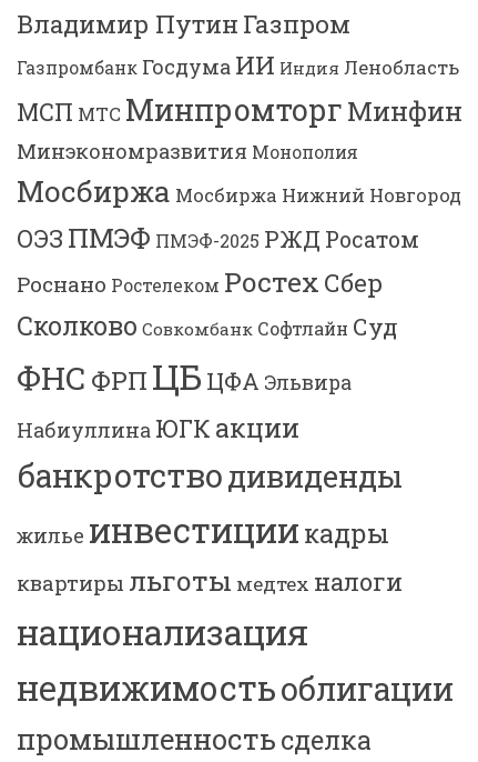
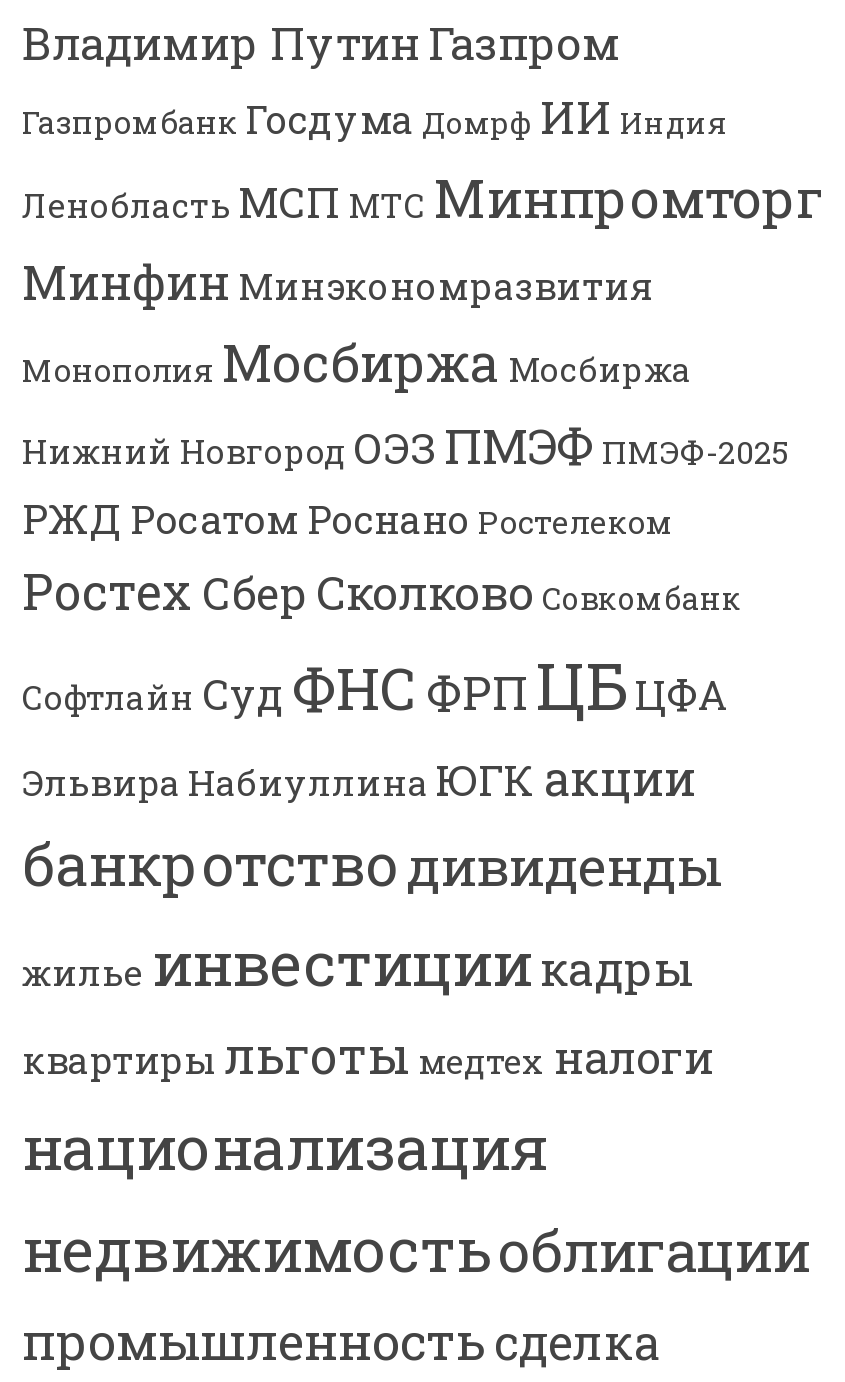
- Газпромбанк Госдума ИИ Индия Ленобласть
- МСП МТС Минпромторг Минфин
- Минэкономразвития Монополия
- Мосбиржа Мосбиржа Нижний Новгород
- ОЭЗ ПМЭФ ПМЭФ-2025 РЖД Росатом
- Роснано Ростелеком Ростех Сбер
- Сколково Совкомбанк Софтлайн Суд
- ФНС ФРП ЦБ ЦФА Эльвира
- Набиуллина ЮГК акции
+ Газпромбанк Госдума Домрф ИИ Индия
+ Ленобласть МСП МТС Минпромторг
+ Минфин Минэкономразвития
+ Монополия Мосбиржа Мосбиржа
+ Нижний Новгород ОЭЗ ПМЭФ ПМЭФ-2025
+ РЖД Росатом Роснано Ростелеком
+ Ростех Сбер Сколково Совкомбанк
+ Софтлайн Суд ФНС ФРП ЦБ ЦФА
+ Эльвира Набиуллина ЮГК акции
